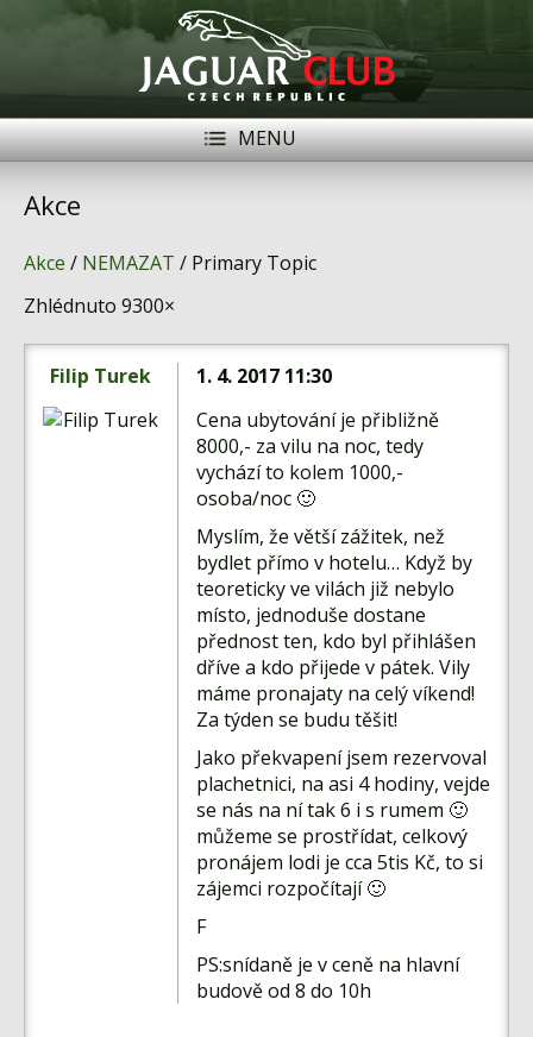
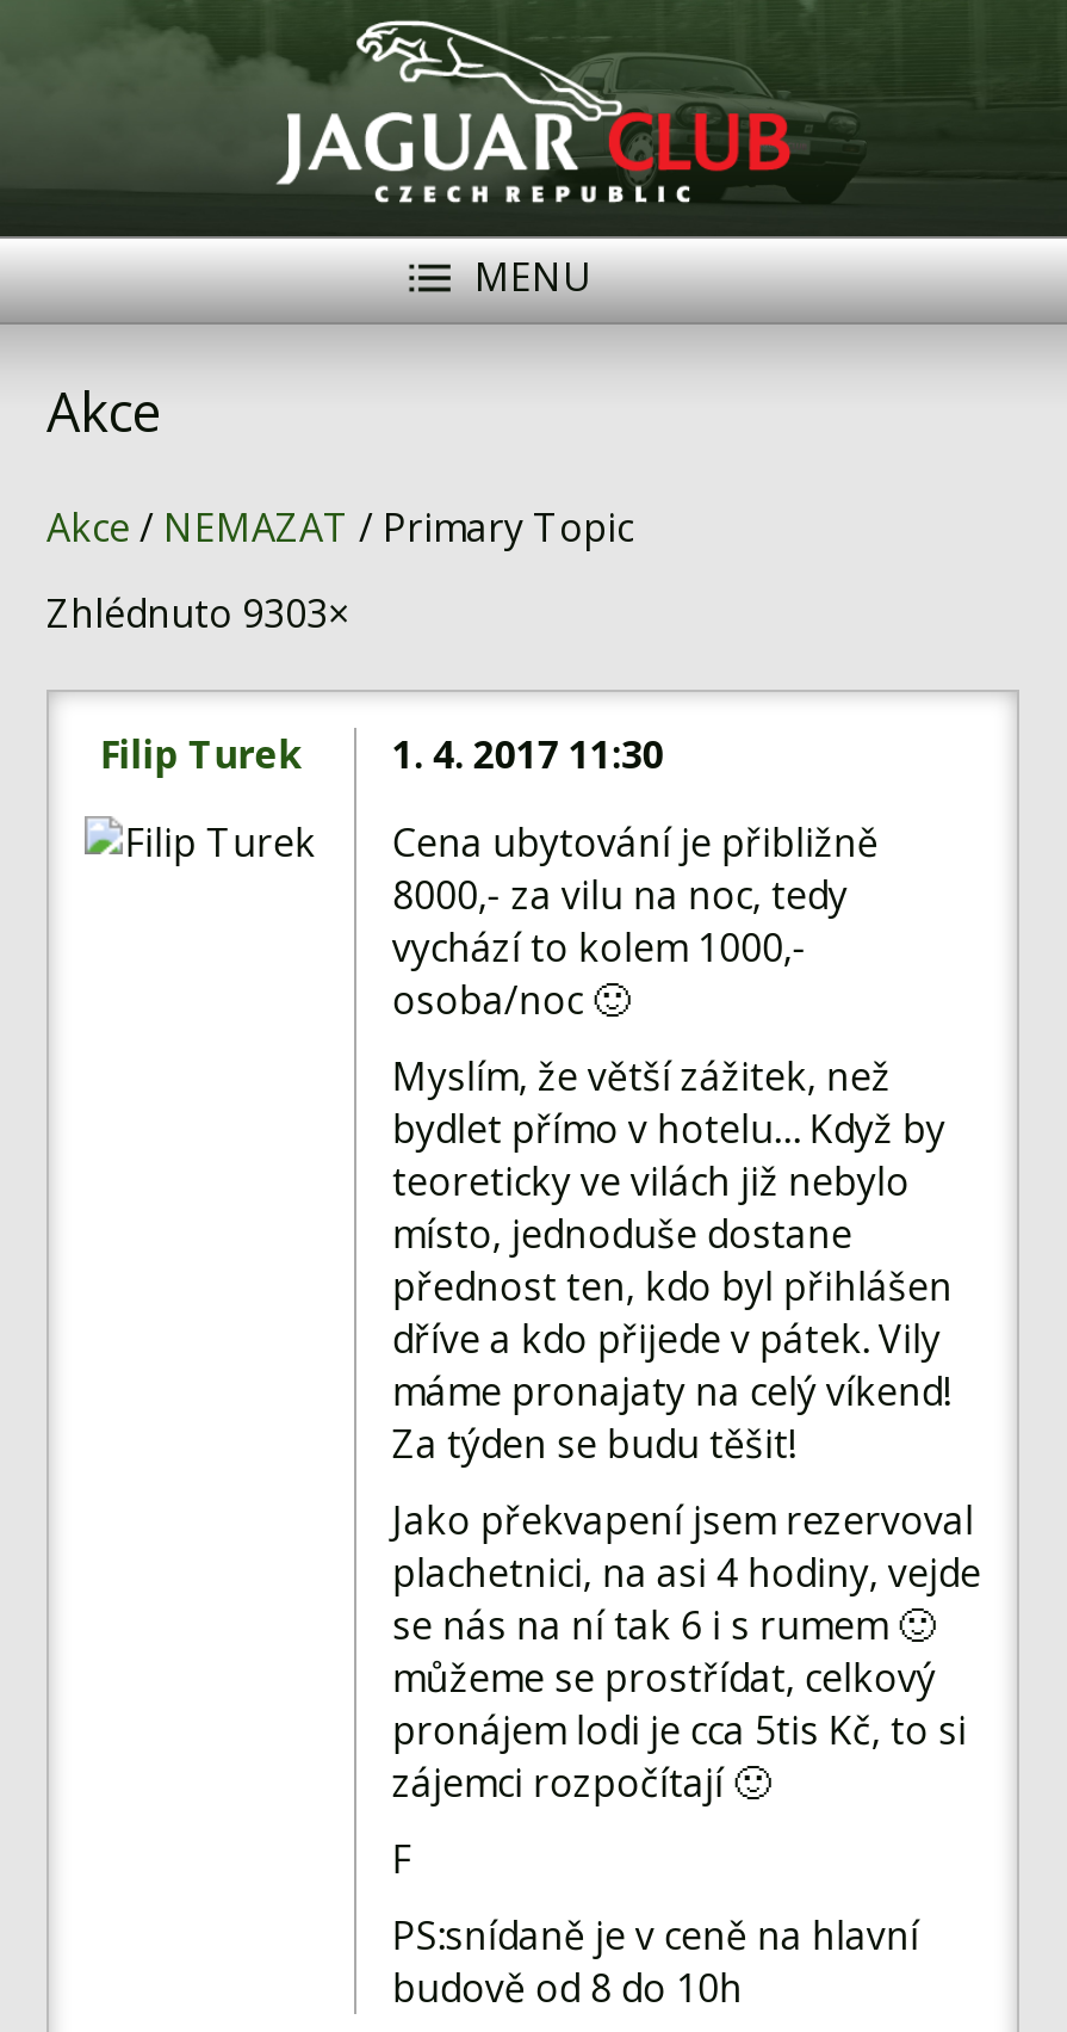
- Zhlédnuto 9300×
+ Zhlédnuto 9303×
